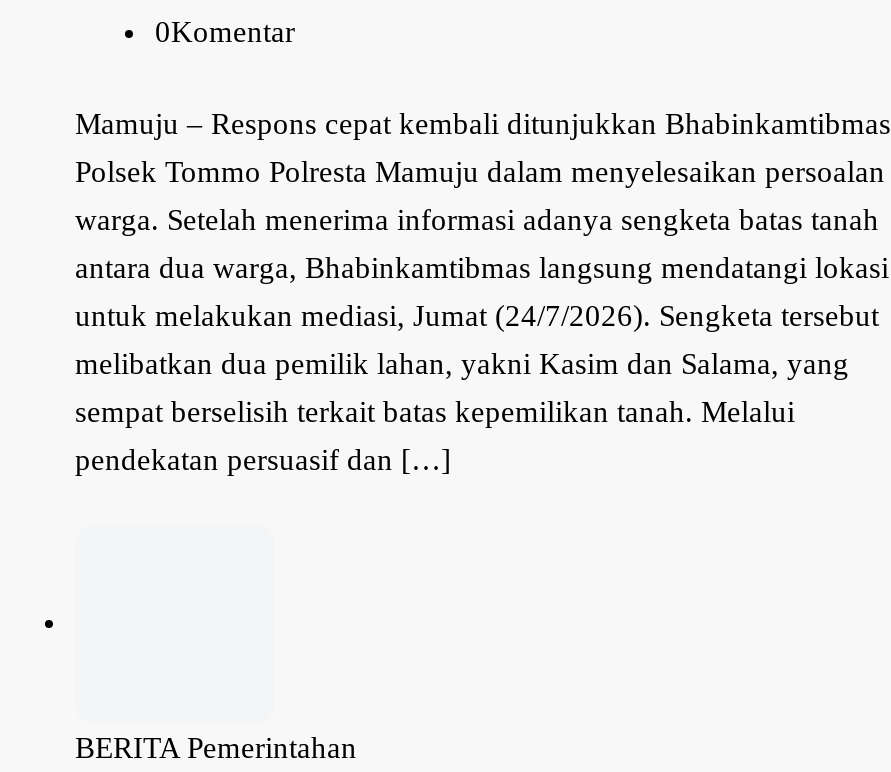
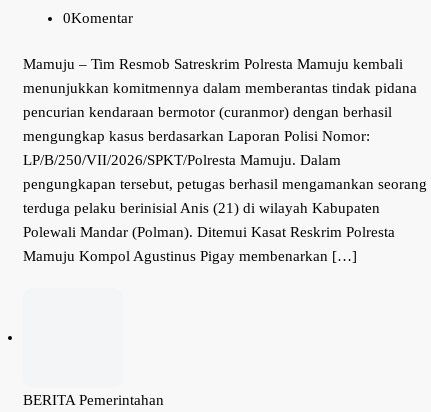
- Mamuju – Respons cepat kembali ditunjukkan Bhabinkamtibmas
- Polsek Tommo Polresta Mamuju dalam menyelesaikan persoalan
- warga. Setelah menerima informasi adanya sengketa batas tanah
- antara dua warga, Bhabinkamtibmas langsung mendatangi lokasi
- untuk melakukan mediasi, Jumat (24/7/2026). Sengketa tersebut
- melibatkan dua pemilik lahan, yakni Kasim dan Salama, yang
- sempat berselisih terkait batas kepemilikan tanah. Melalui
- pendekatan persuasif dan […]
+ Mamuju – Tim Resmob Satreskrim Polresta Mamuju kembali
+ menunjukkan komitmennya dalam memberantas tindak pidana
+ pencurian kendaraan bermotor (curanmor) dengan berhasil
+ mengungkap kasus berdasarkan Laporan Polisi Nomor:
+ LP/B/250/VII/2026/SPKT/Polresta Mamuju. Dalam
+ pengungkapan tersebut, petugas berhasil mengamankan seorang
+ terduga pelaku berinisial Anis (21) di wilayah Kabupaten
+ Polewali Mandar (Polman). Ditemui Kasat Reskrim Polresta
+ Mamuju Kompol Agustinus Pigay membenarkan […]
